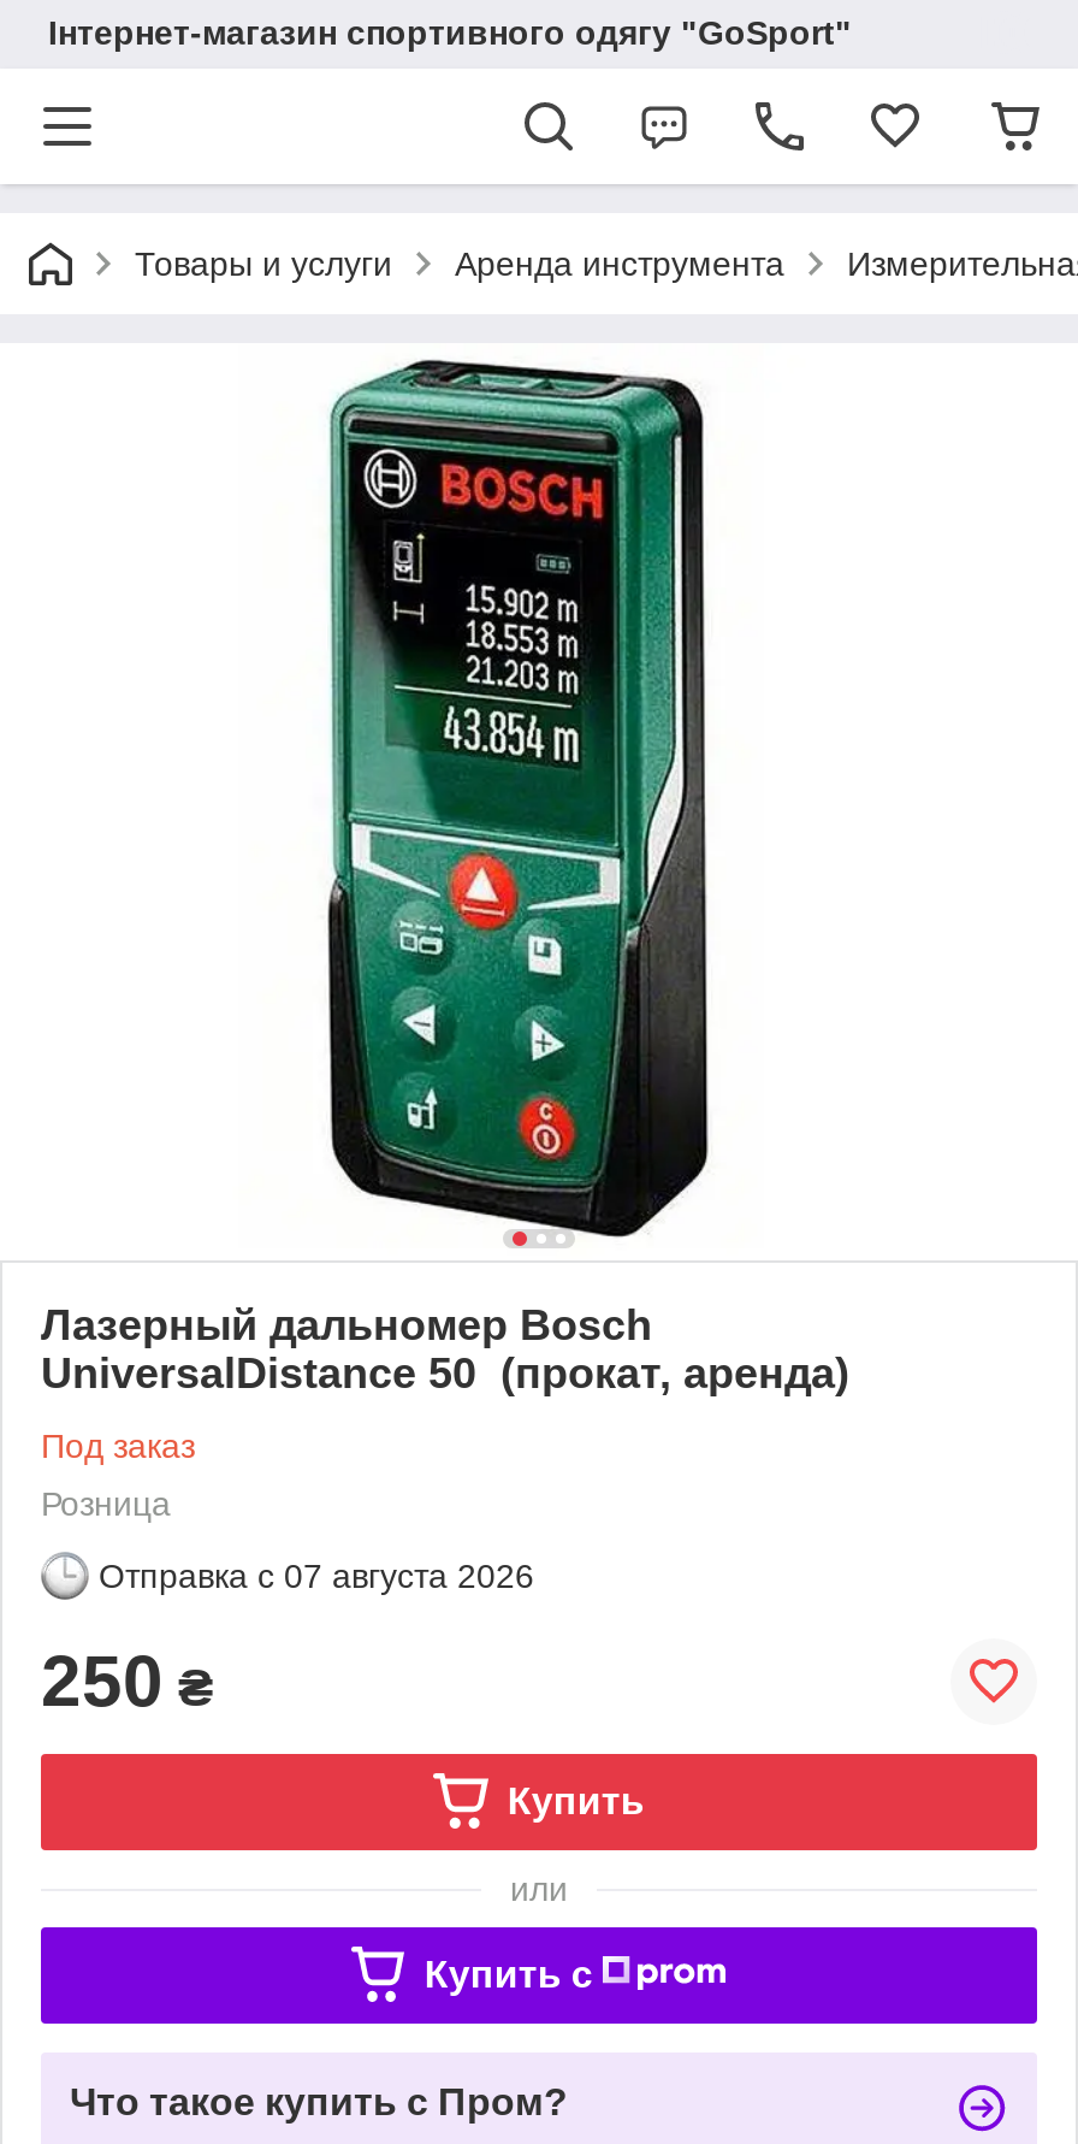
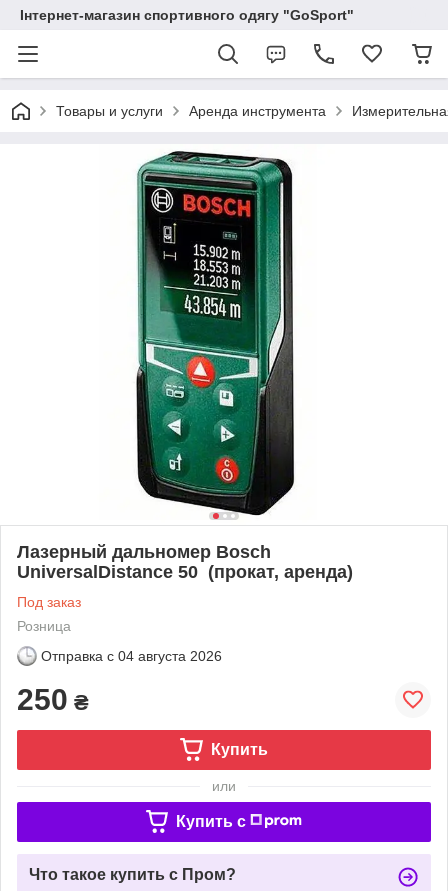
- Отправка с 07 августа 2026
+ Отправка с 04 августа 2026
